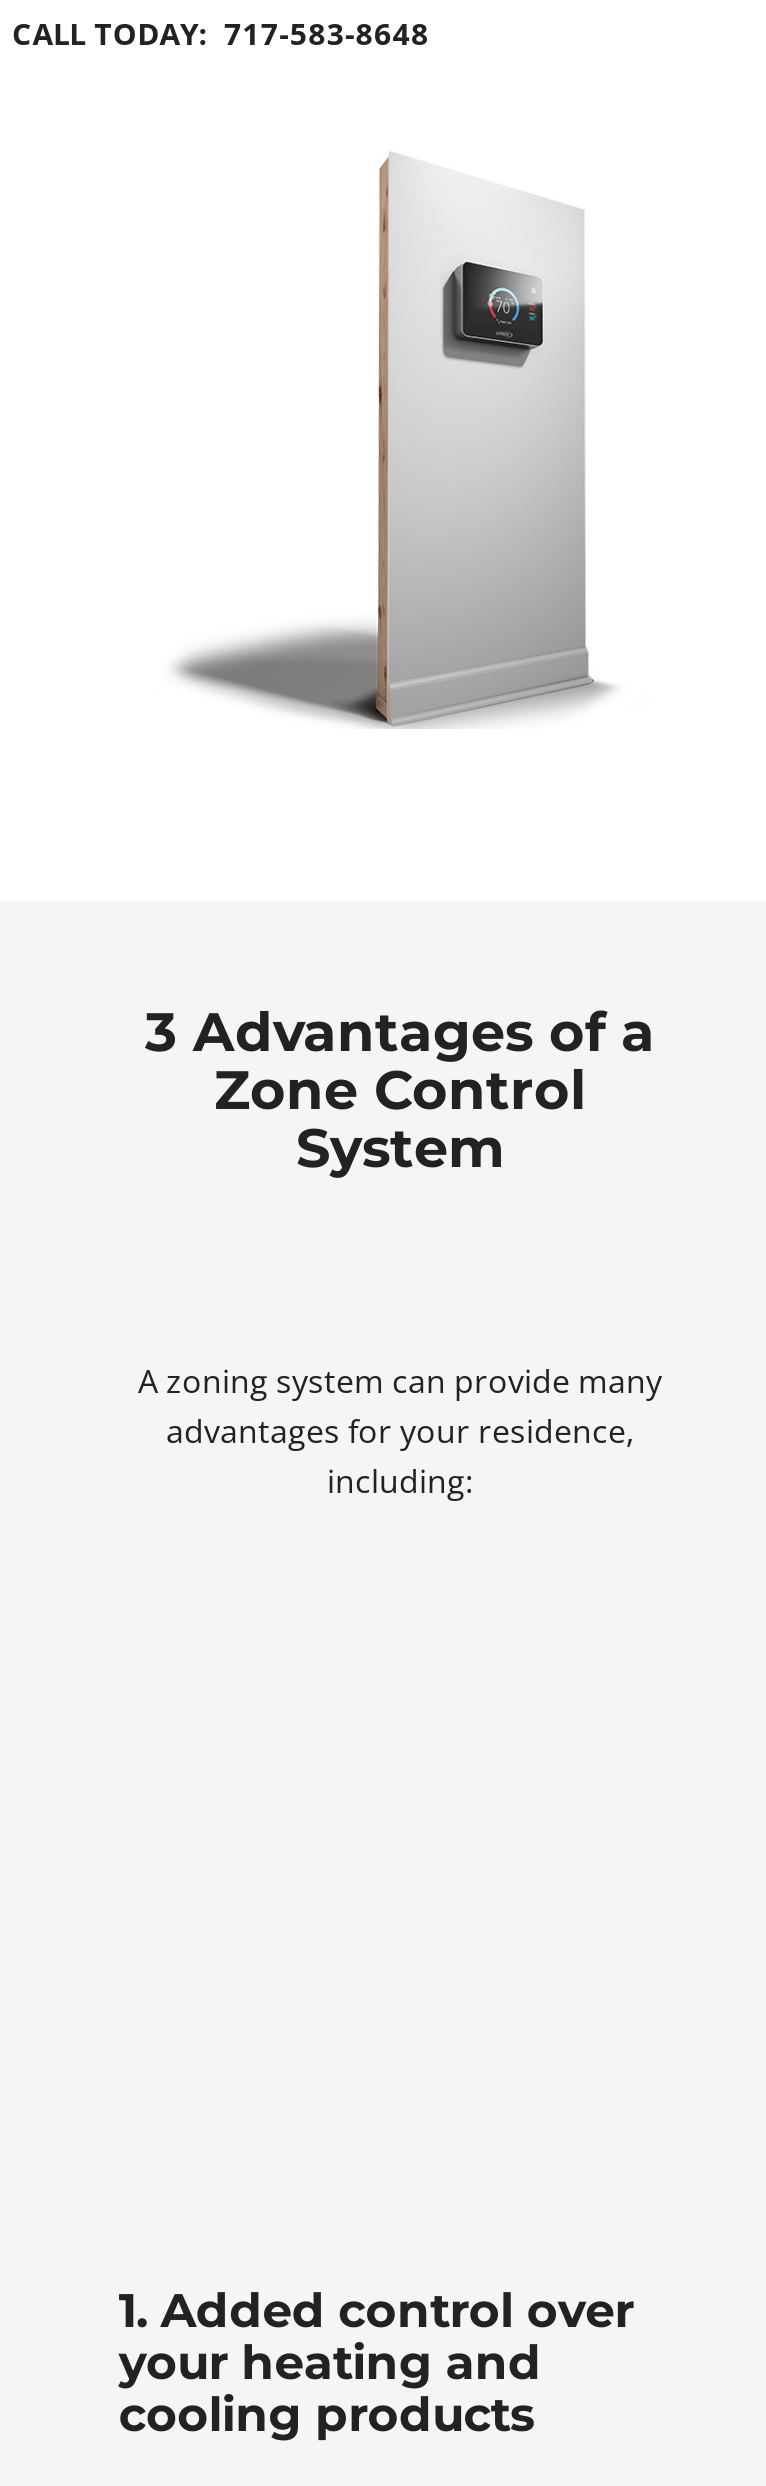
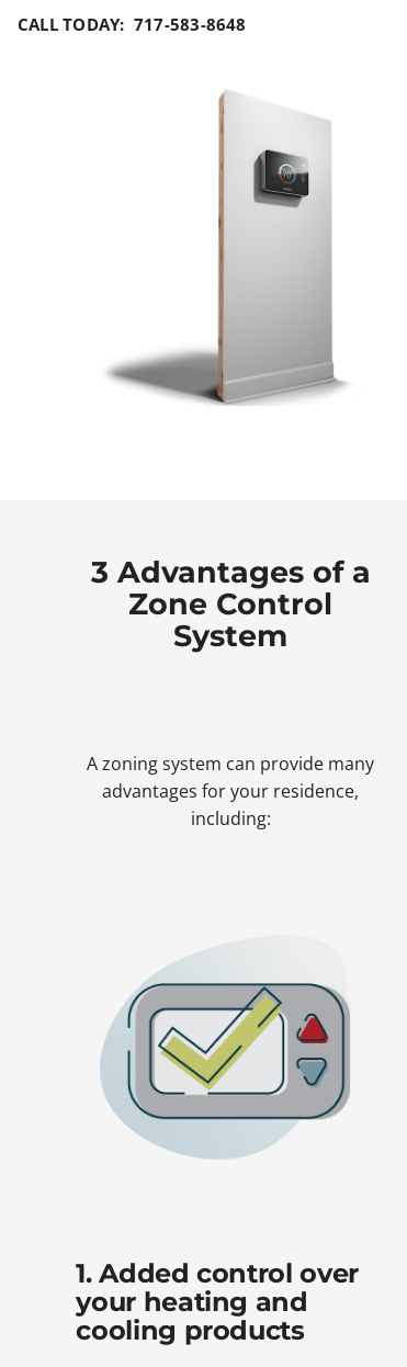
+ [image]
